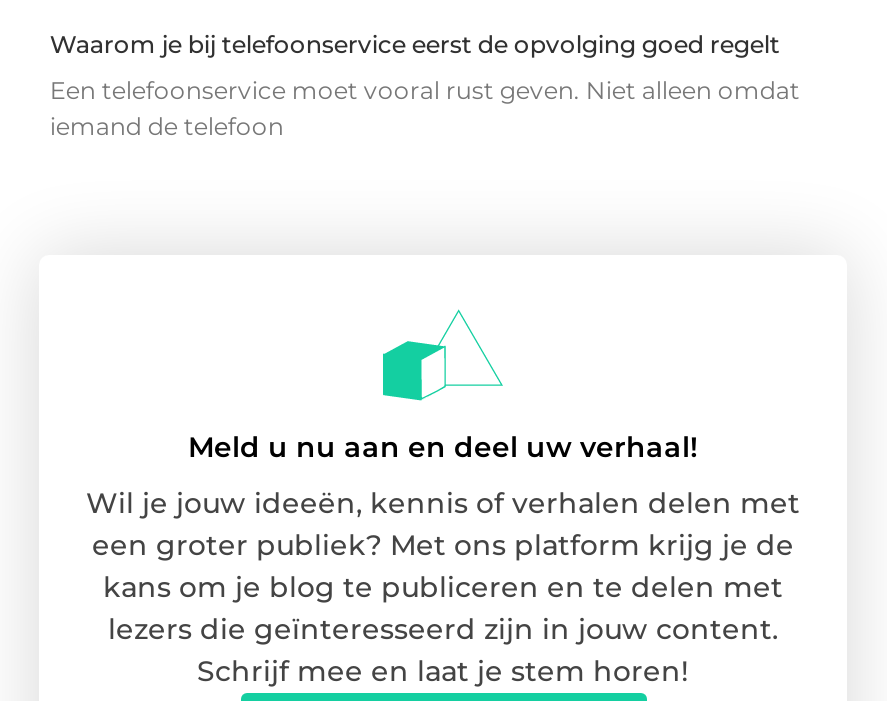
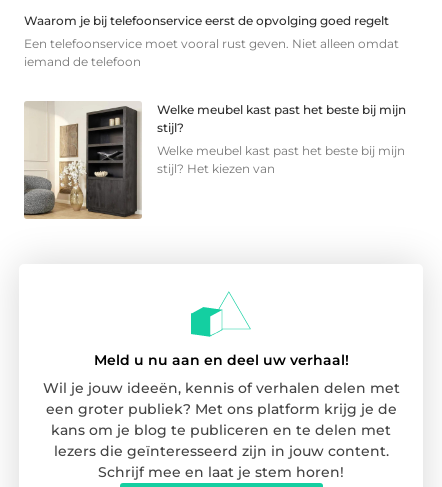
+ [image]
+ Welke meubel kast past het beste bij mijn
+ stijl?
+ Welke meubel kast past het beste bij mijn
+ stijl? Het kiezen van
